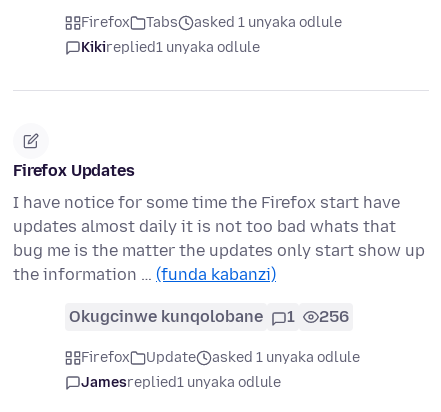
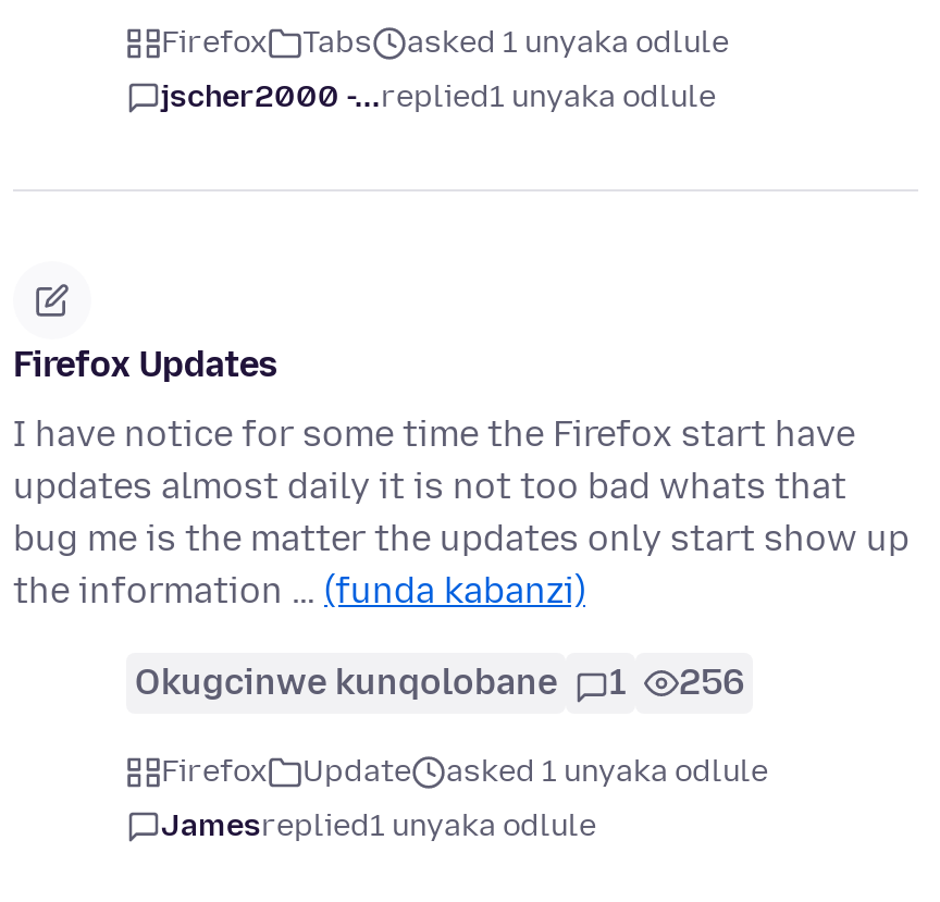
- Kikireplied1 unyaka odlule
+ jscher2000 -...replied1 unyaka odlule
